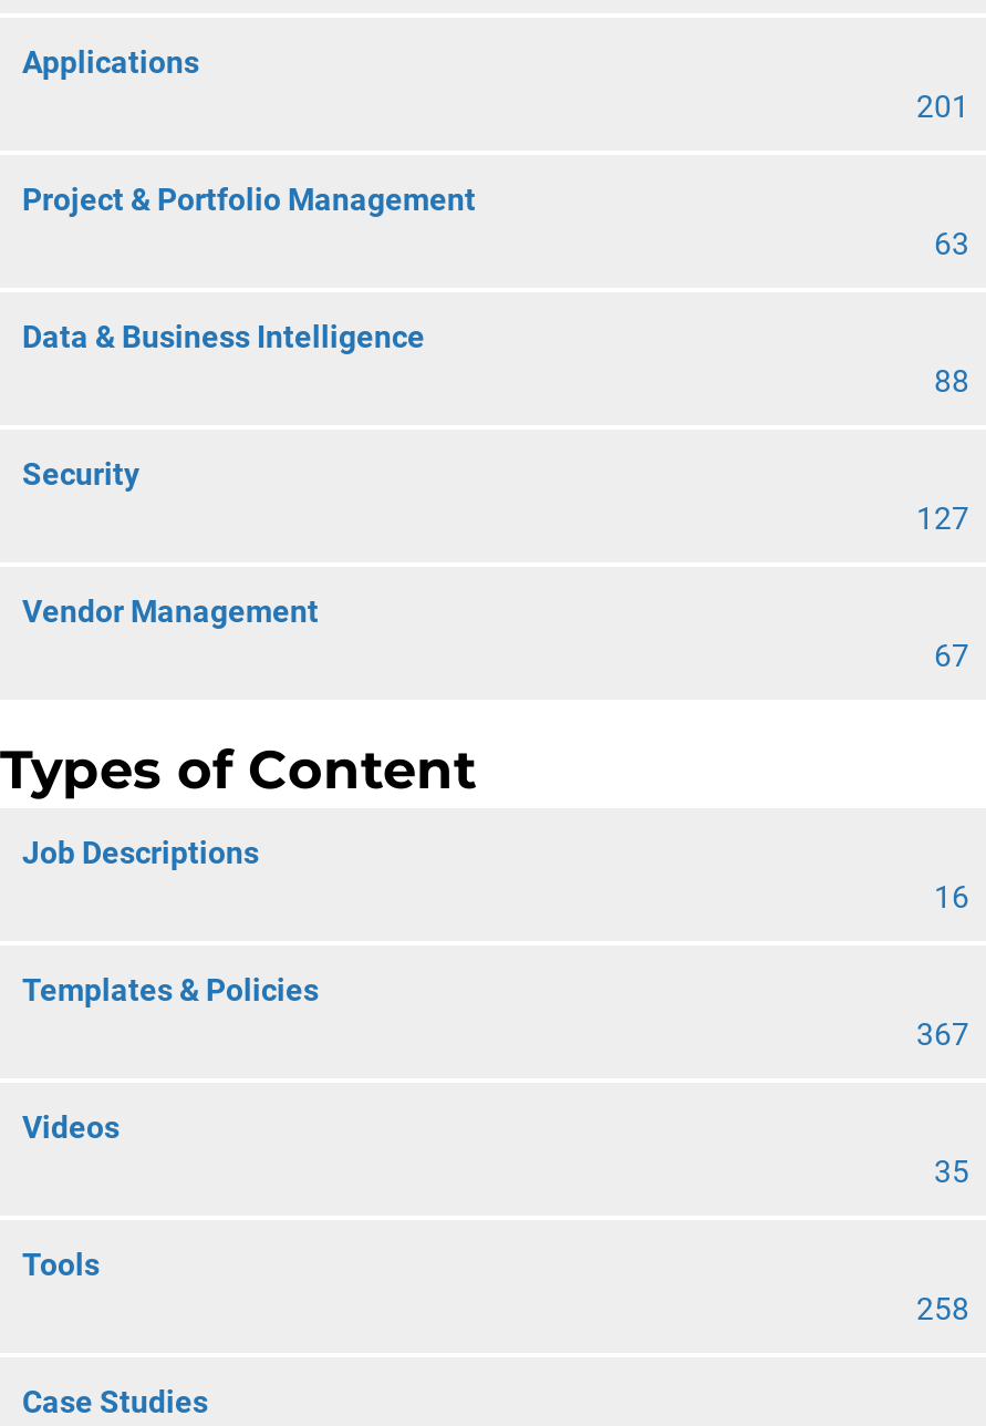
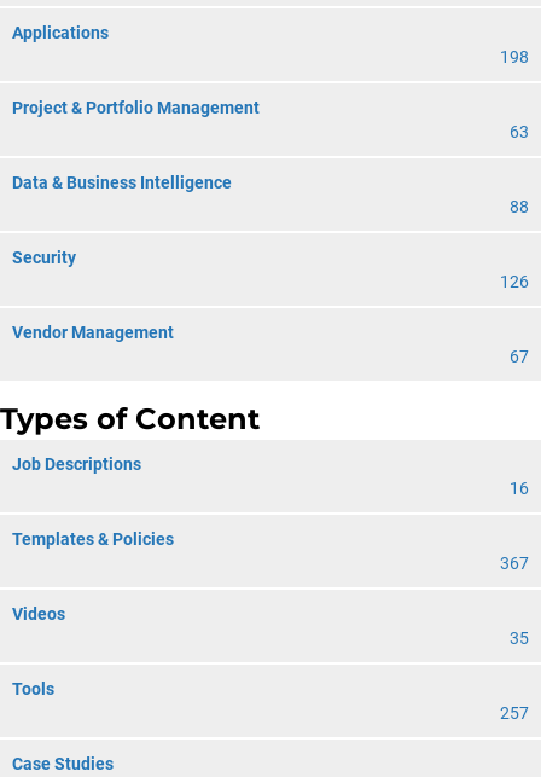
- 201
+ 198

- 127
+ 126

- 258
+ 257
